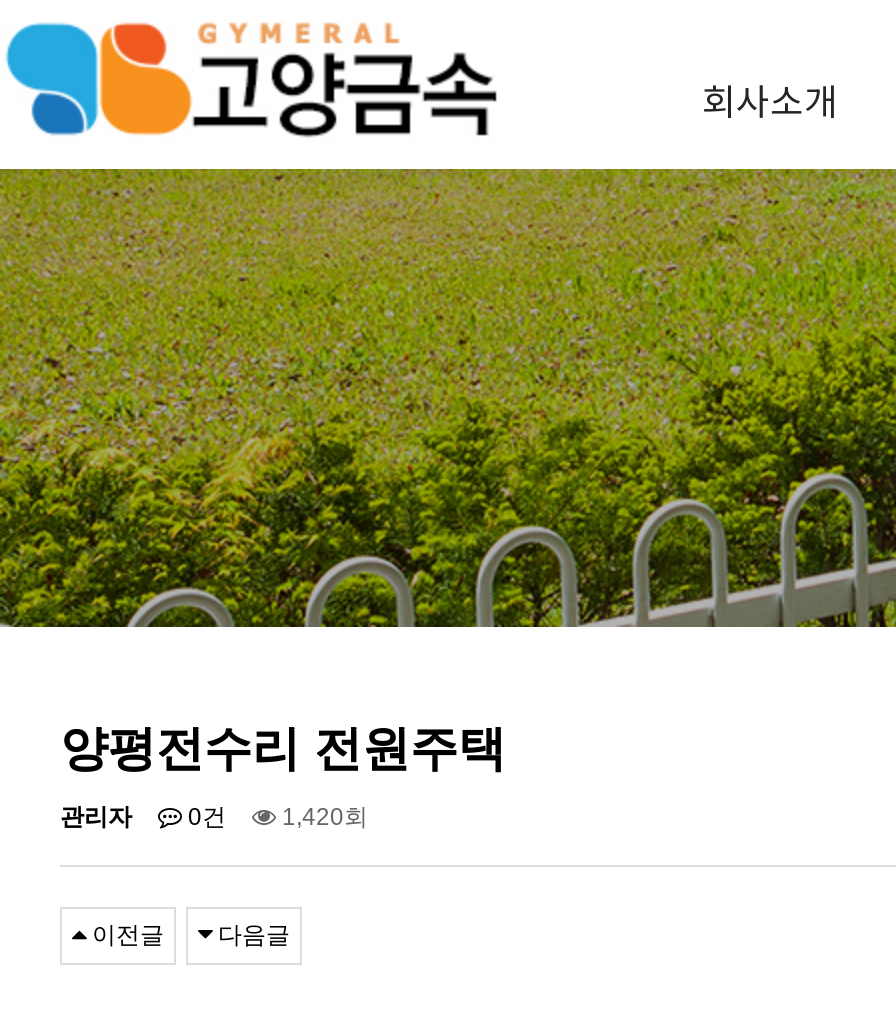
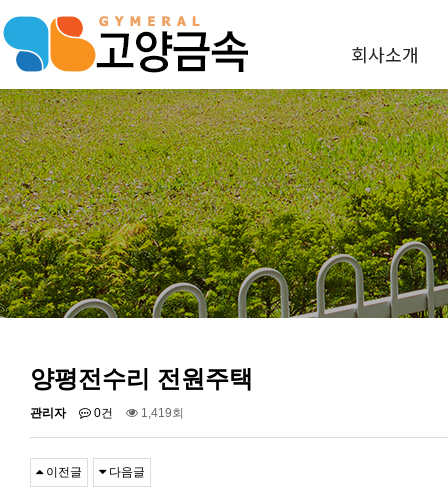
- 관리자 0건 1,420회
+ 관리자 0건 1,419회
